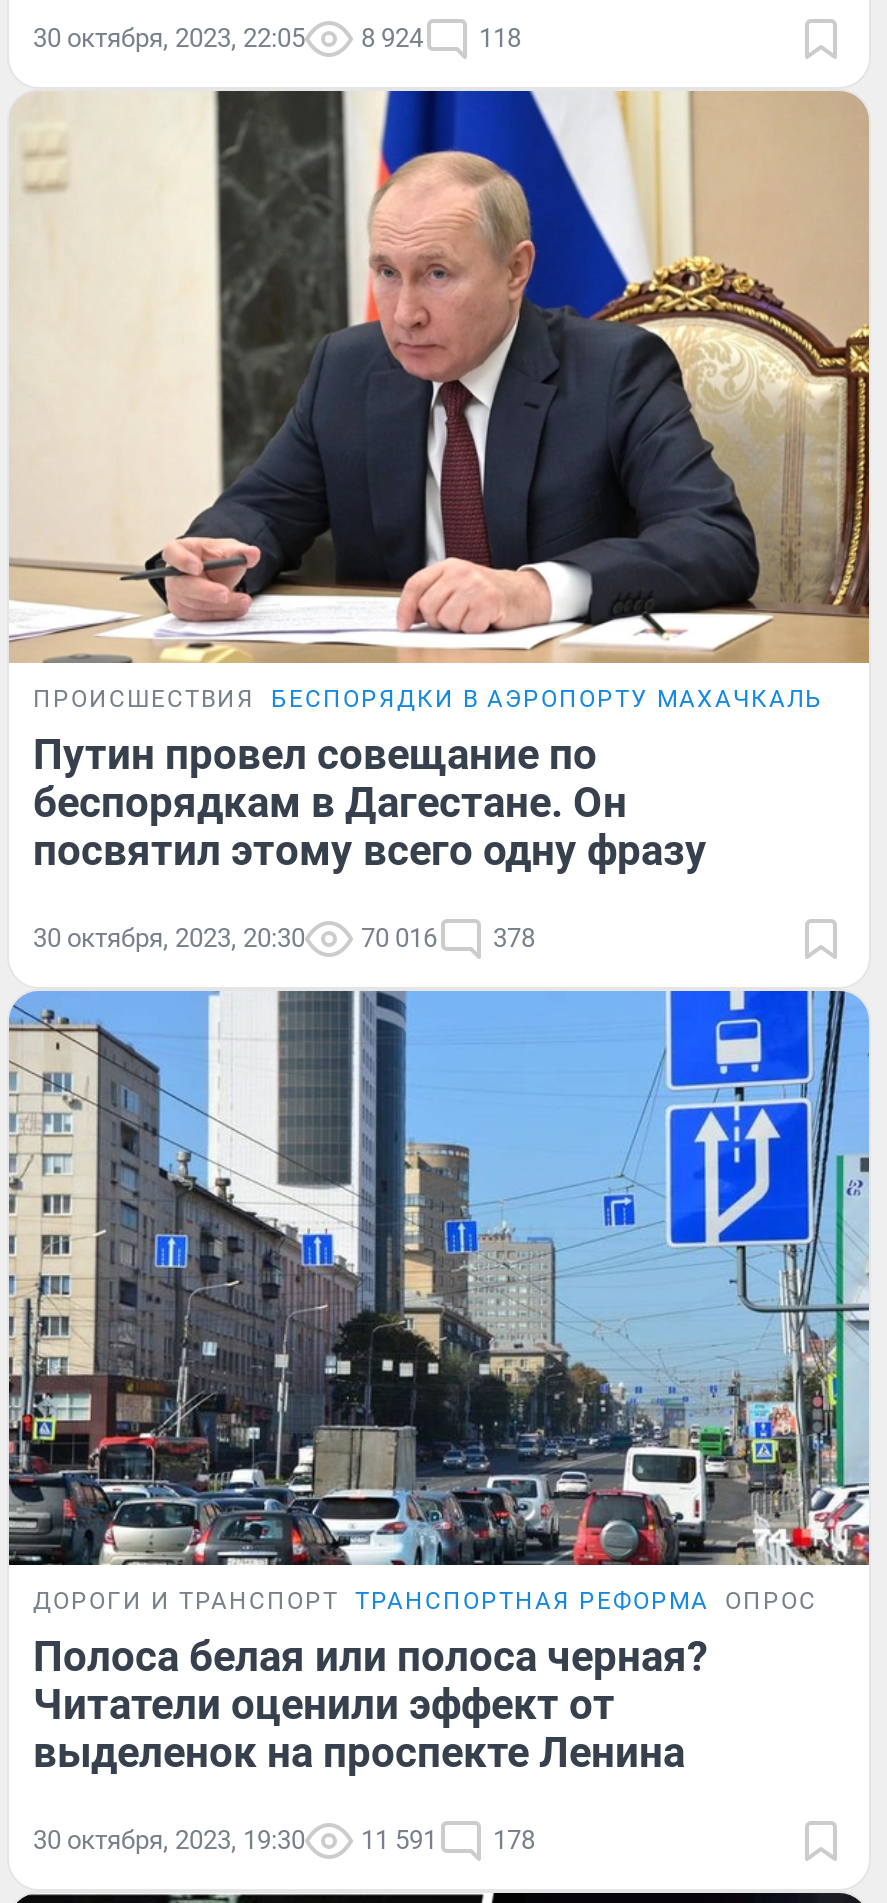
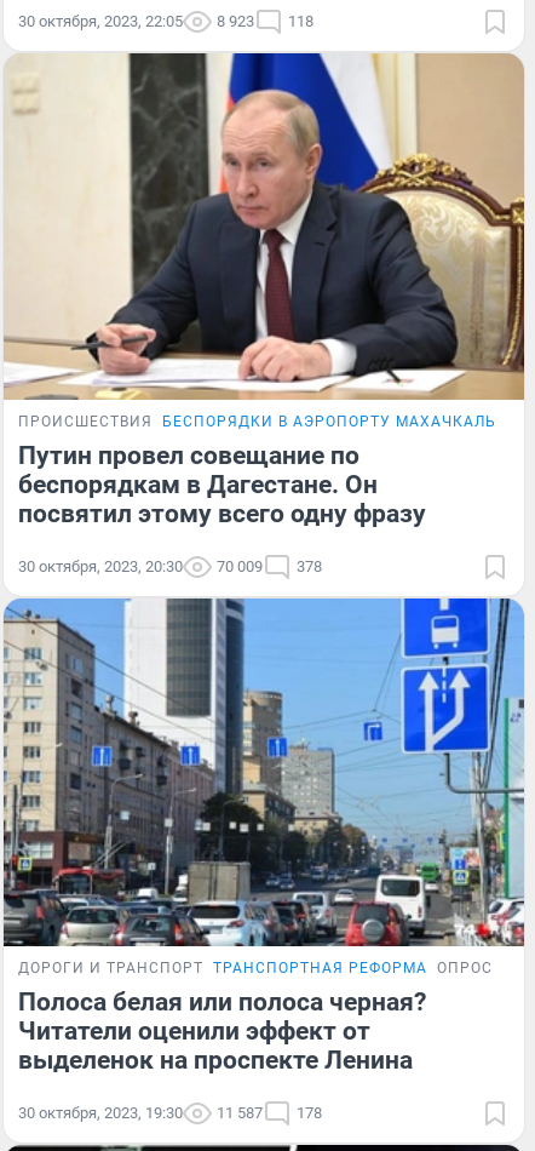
- 30 октября, 2023, 22:05 8 924 118
+ 30 октября, 2023, 22:05 8 923 118

- 30 октября, 2023, 20:30 70 016 378
+ 30 октября, 2023, 20:30 70 009 378

- 30 октября, 2023, 19:30 11 591 178
+ 30 октября, 2023, 19:30 11 587 178
